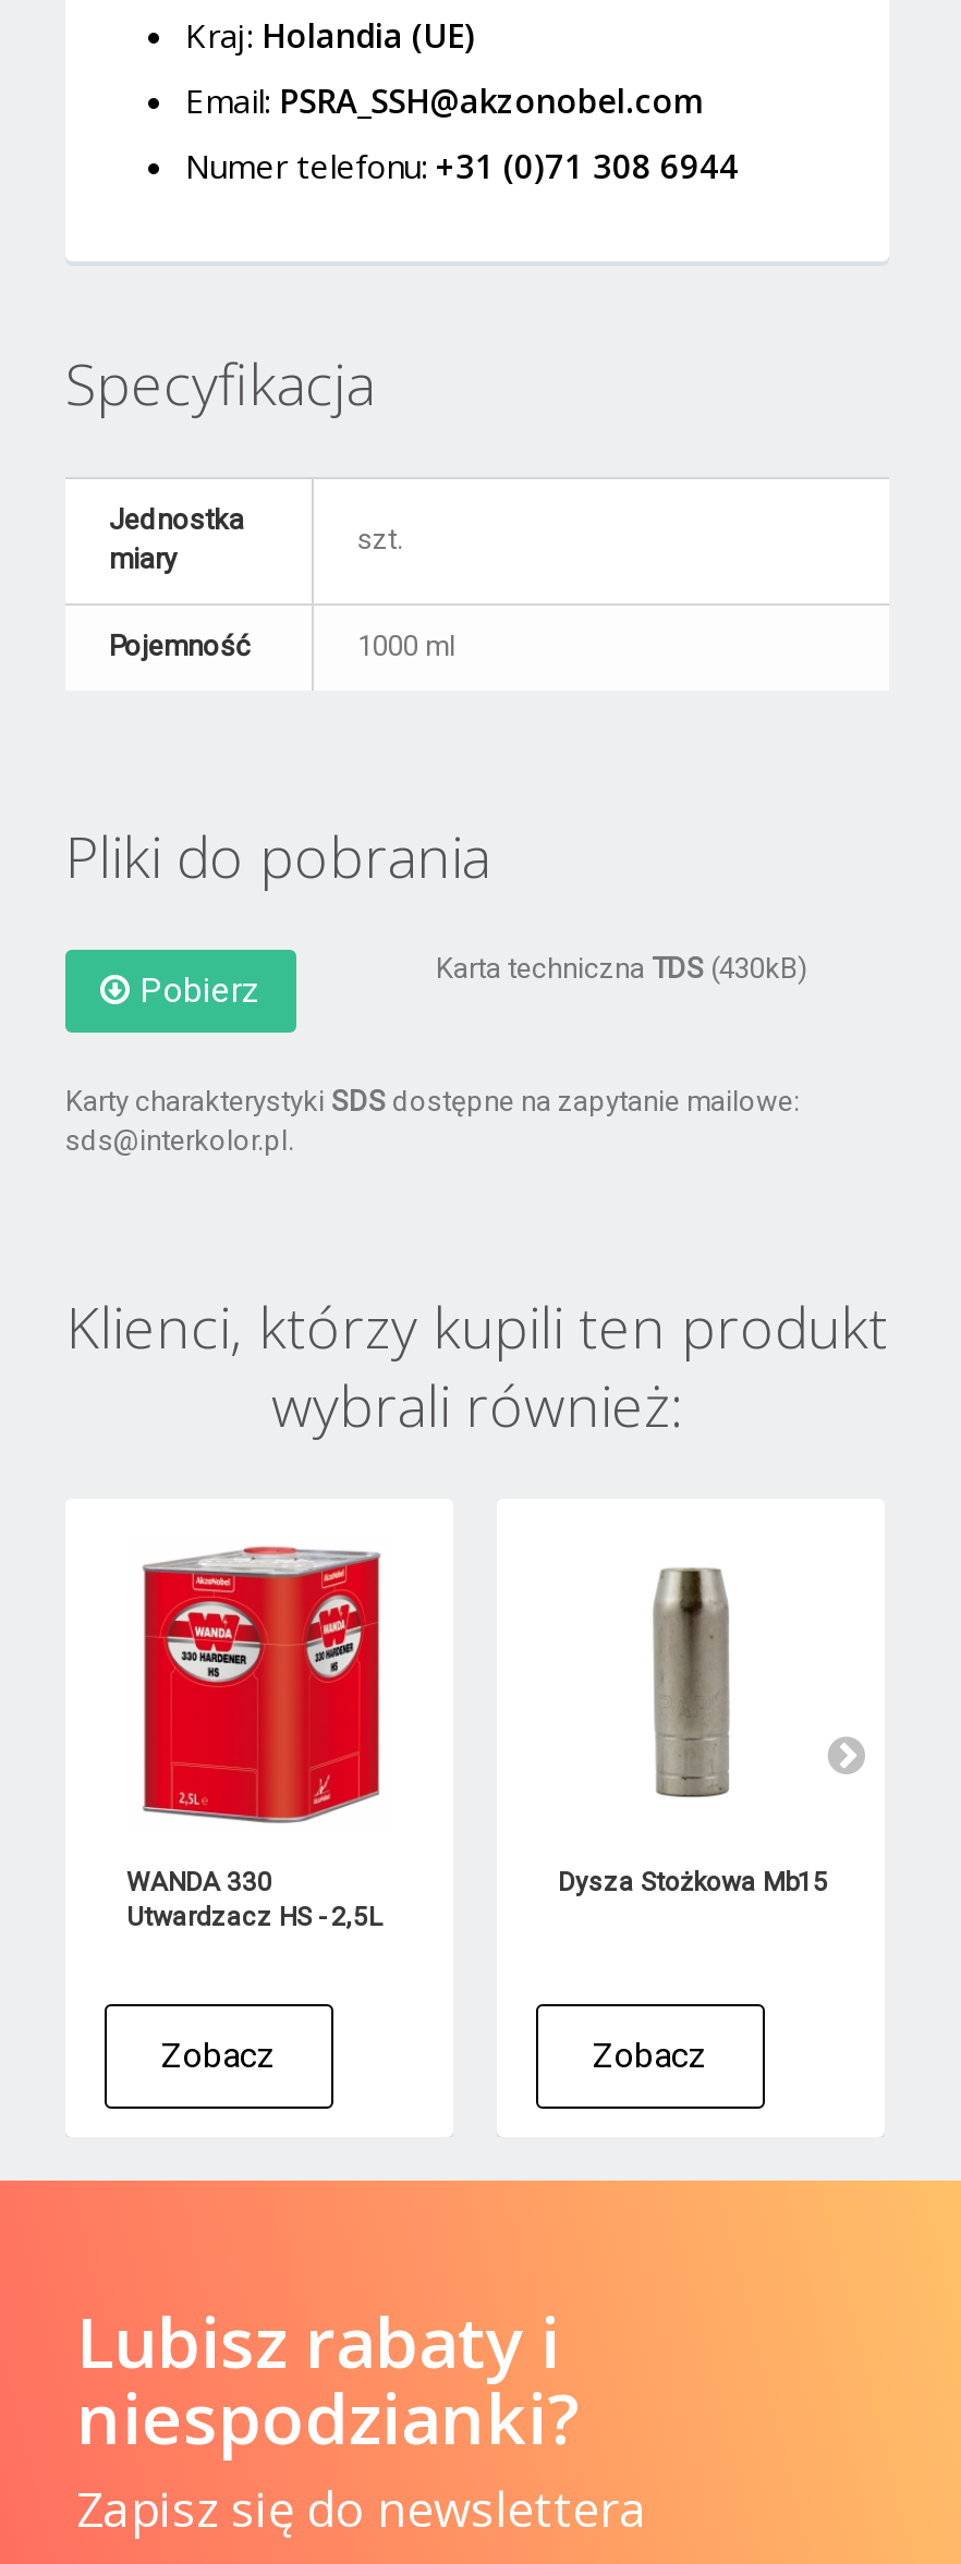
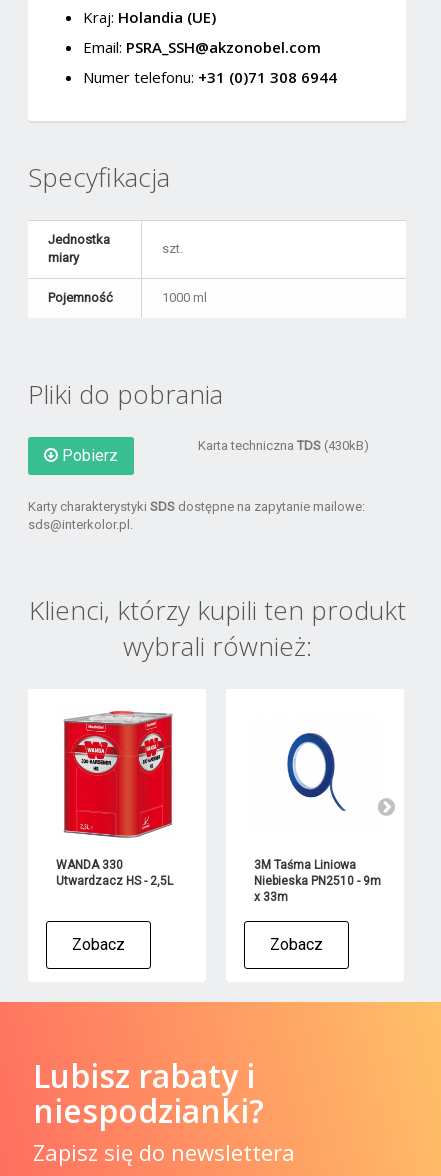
- [image]
- Dysza Stożkowa Mb15
+ [image]
+ 3M Taśma Liniowa
+ Niebieska PN2510 - 9m
+ x 33m
